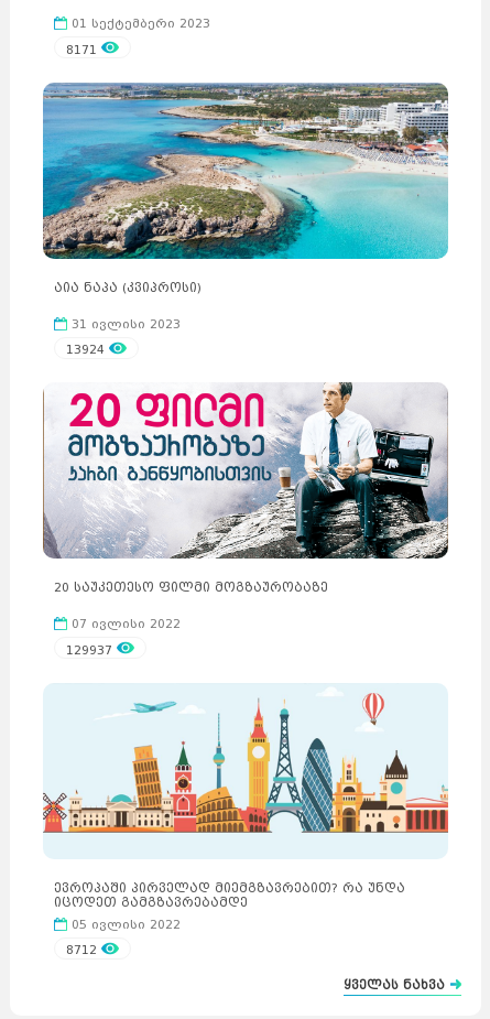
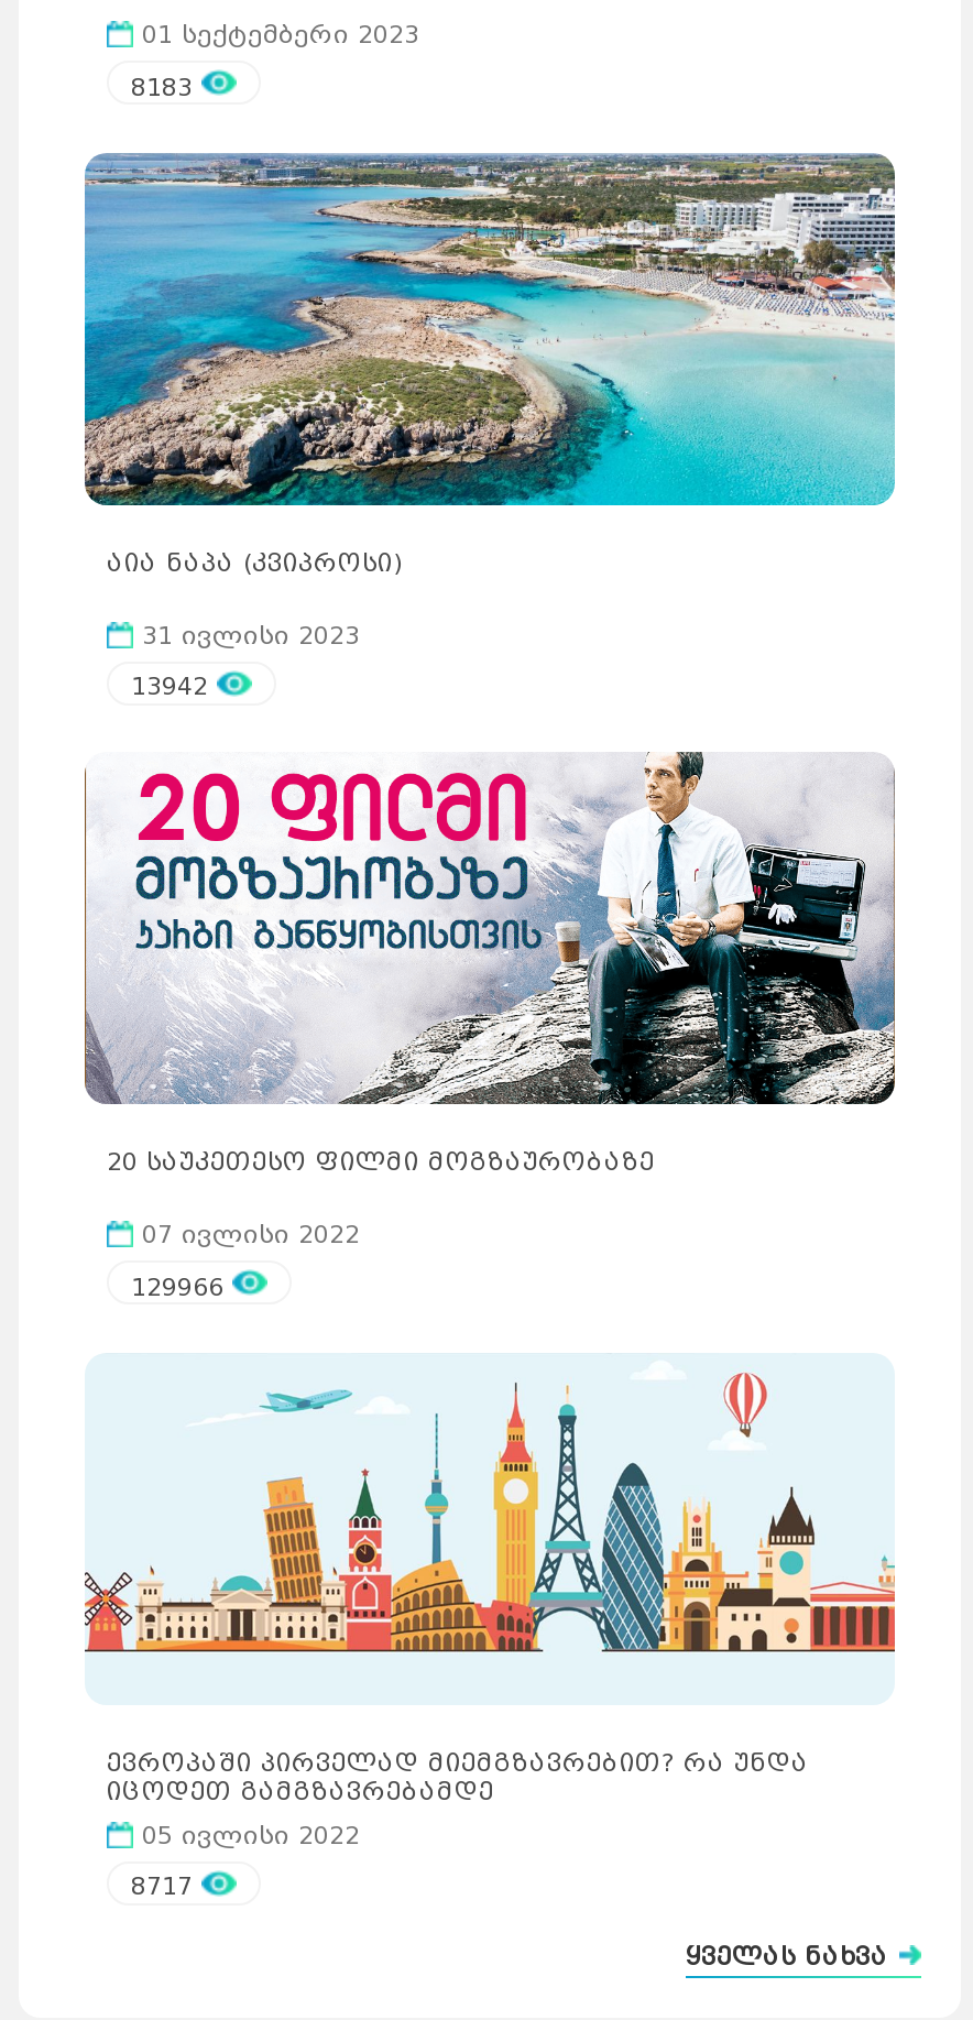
- 8171
+ 8183

- 13924
+ 13942

- 129937
+ 129966

- 8712
+ 8717
